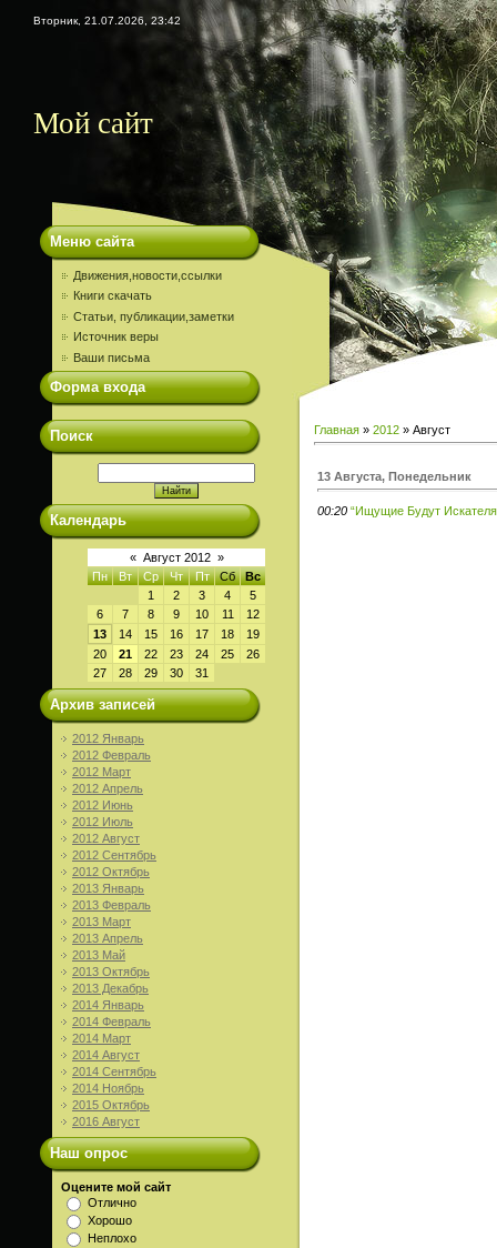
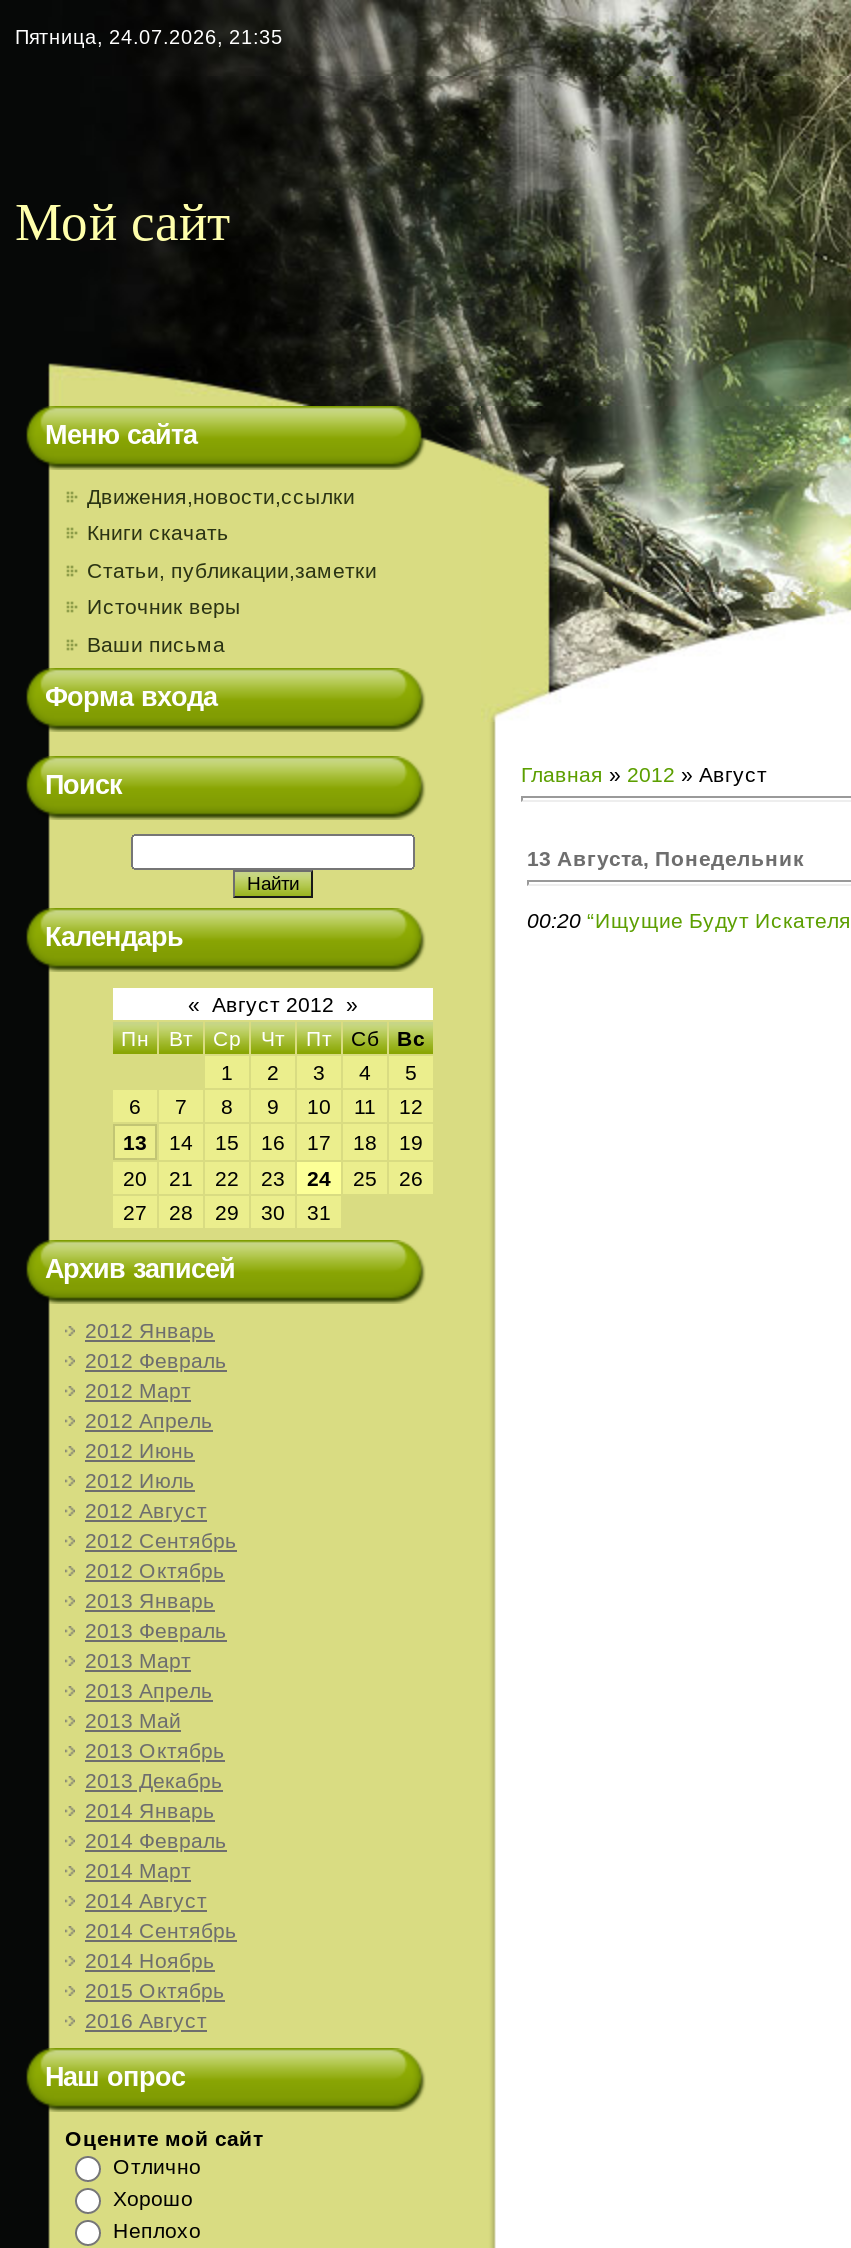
- Вторник, 21.07.2026, 23:42
+ Пятница, 24.07.2026, 21:35
